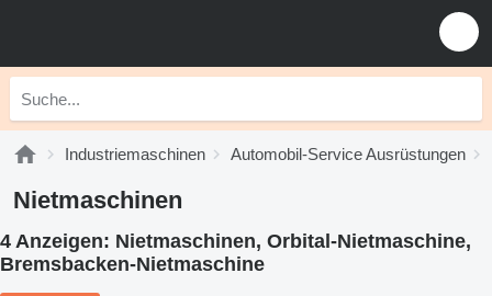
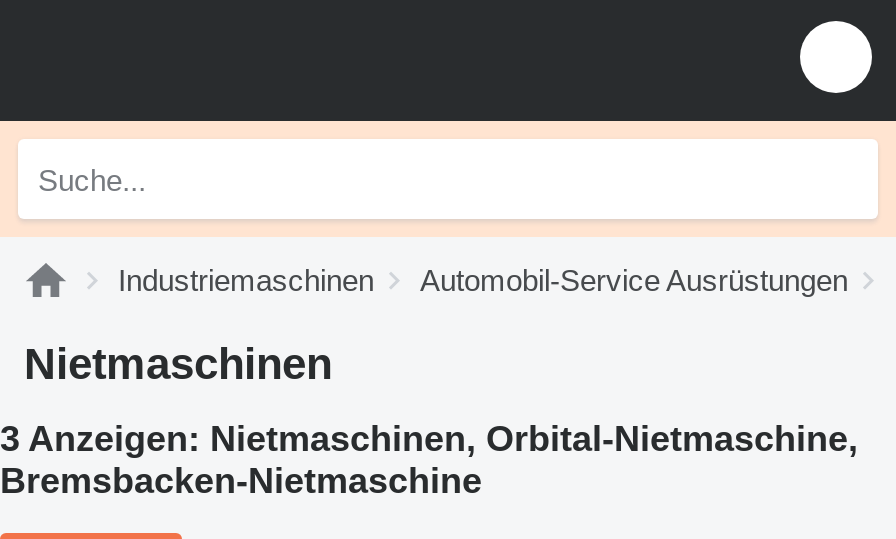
- 4 Anzeigen: Nietmaschinen, Orbital-Nietmaschine,
+ 3 Anzeigen: Nietmaschinen, Orbital-Nietmaschine,
